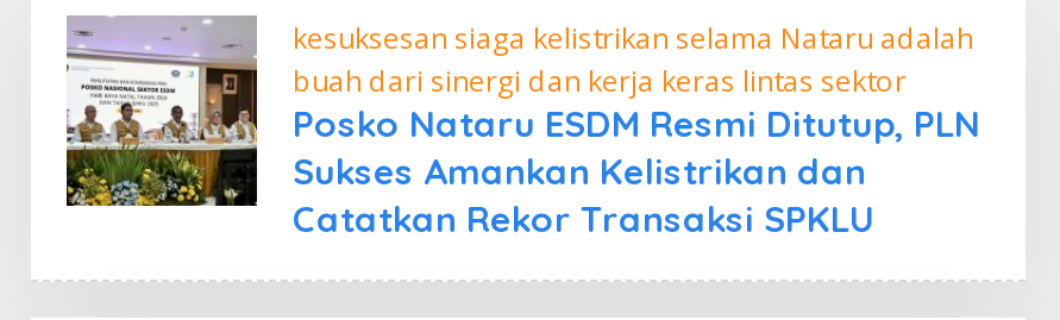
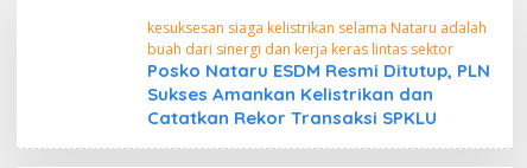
- [image]
